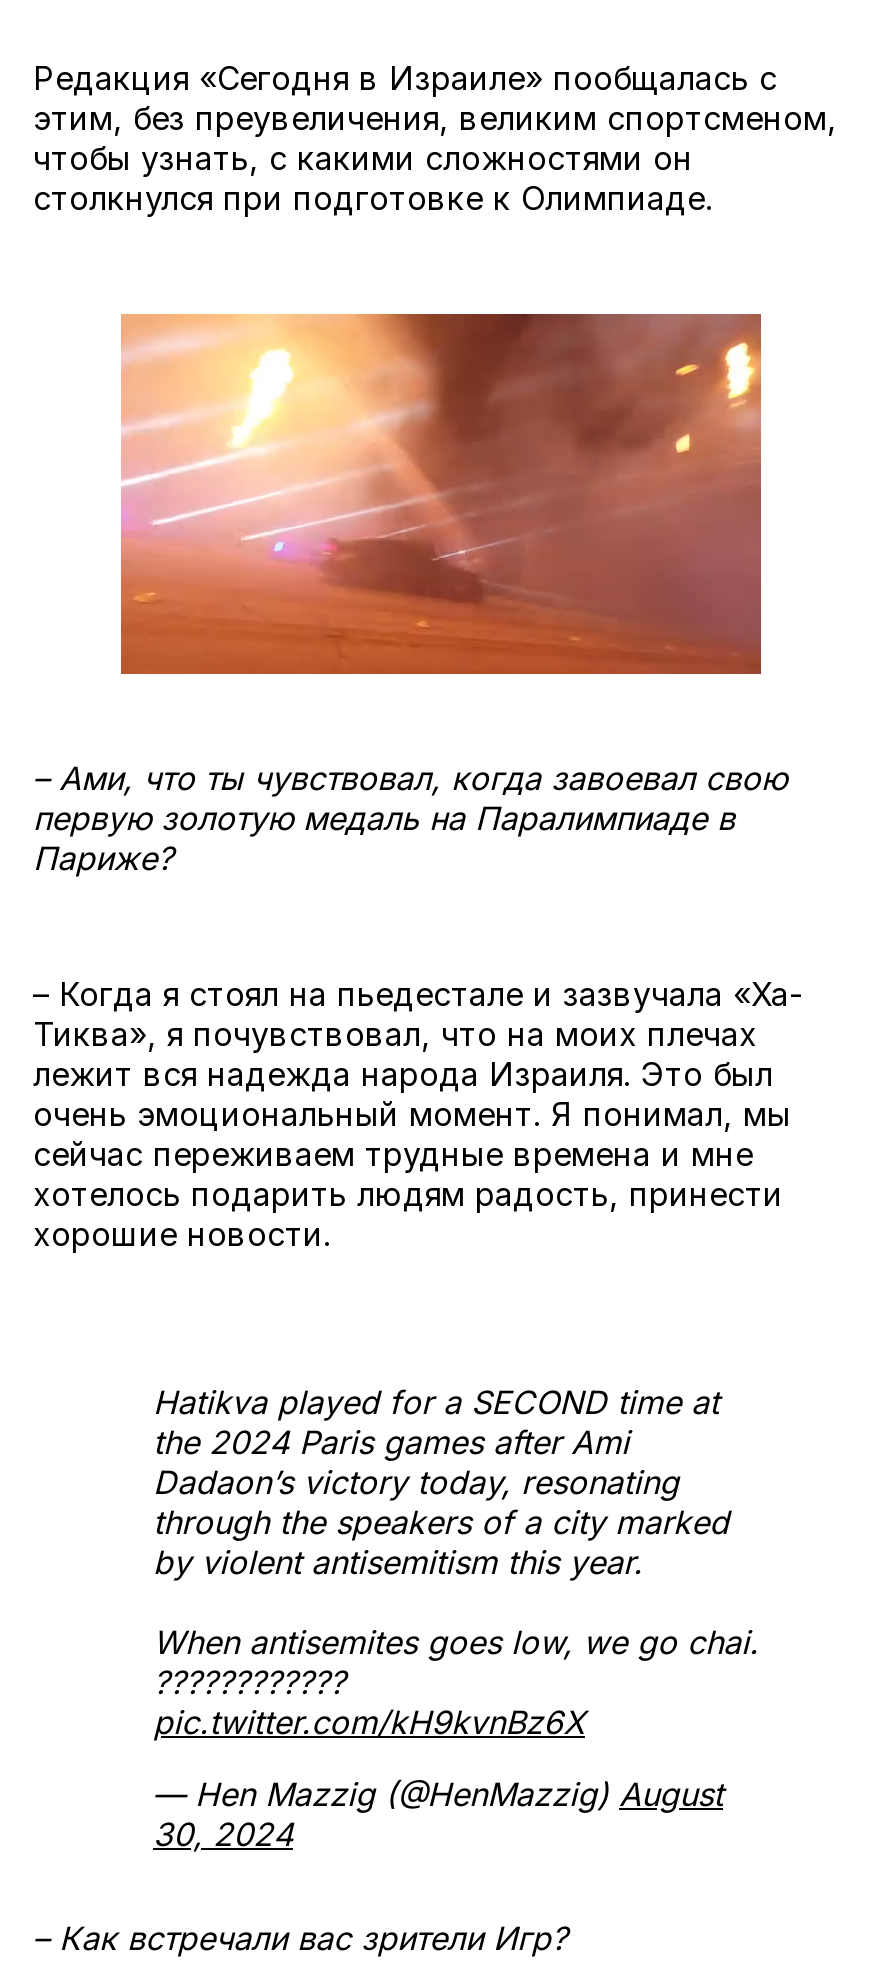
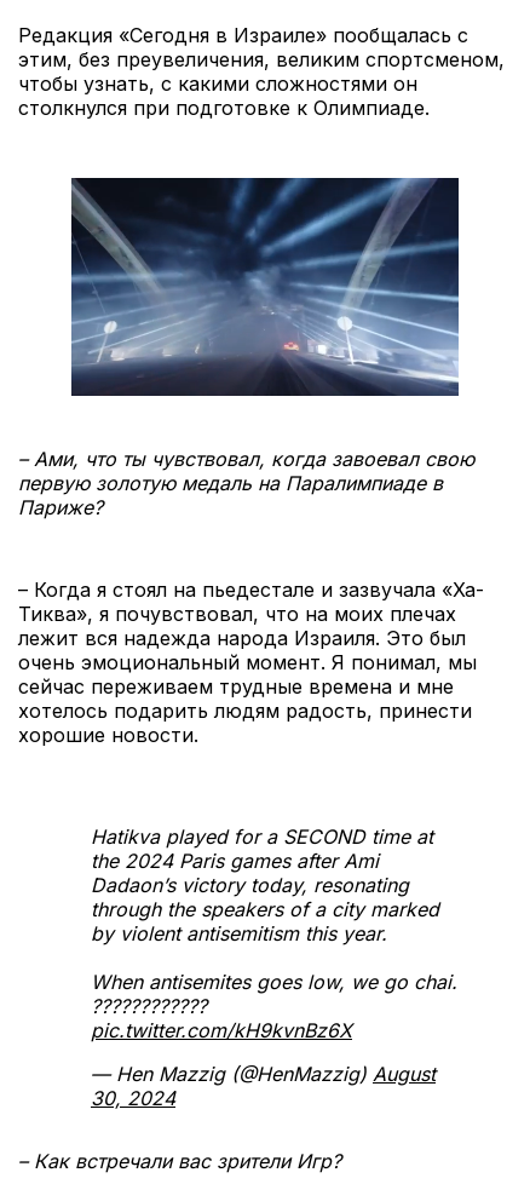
- [image]
+ [image]
